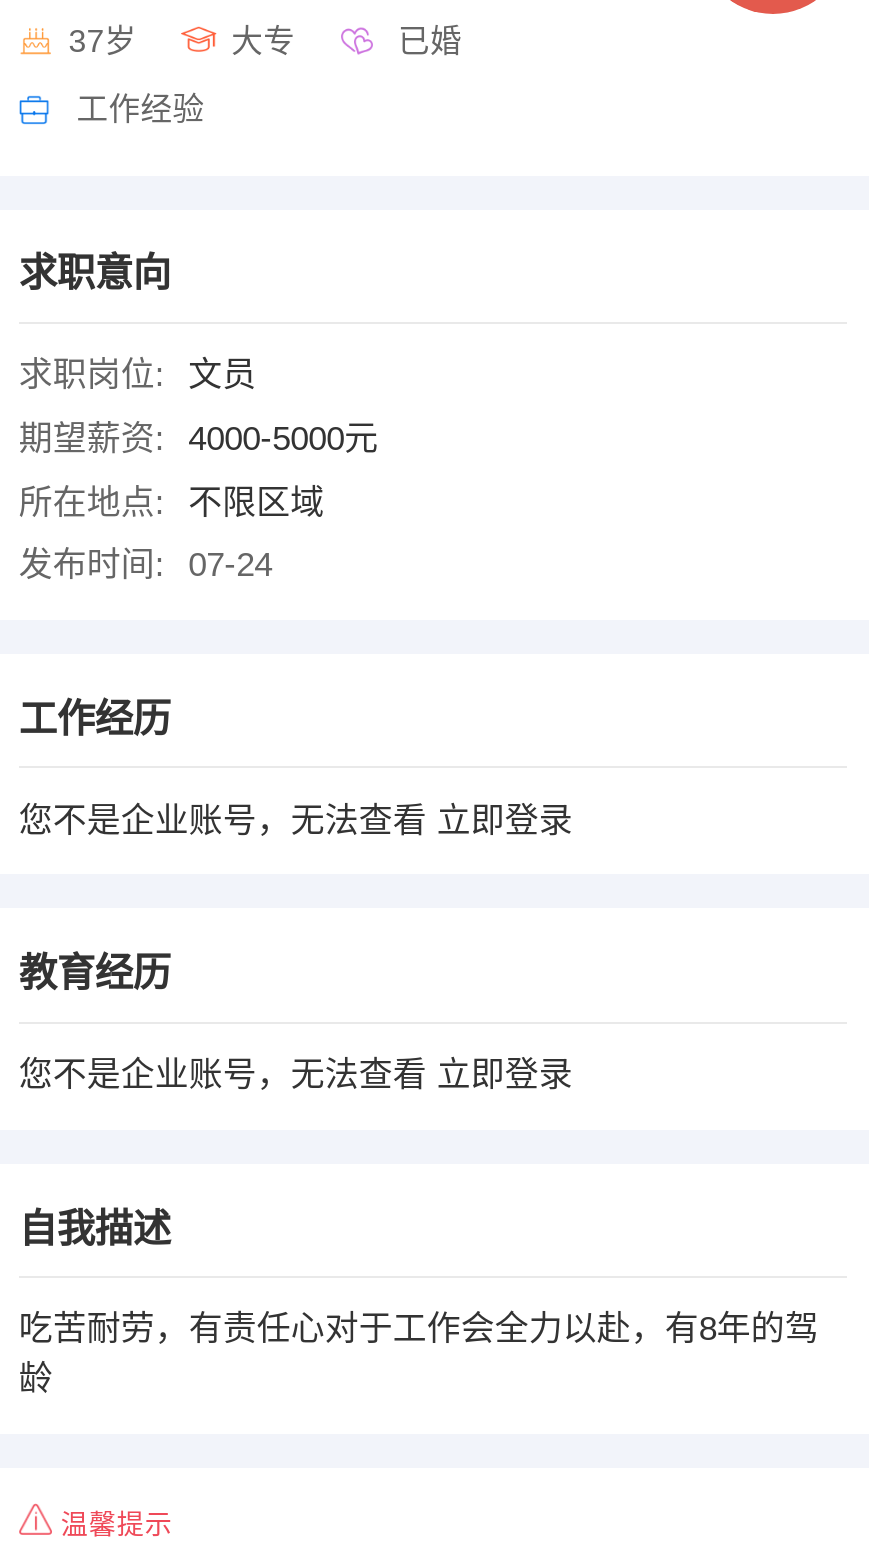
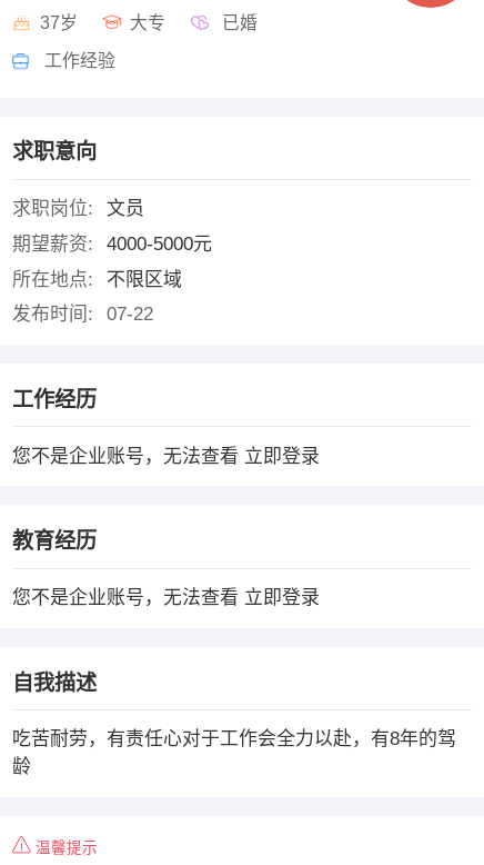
- 发布时间: 07-24
+ 发布时间: 07-22
